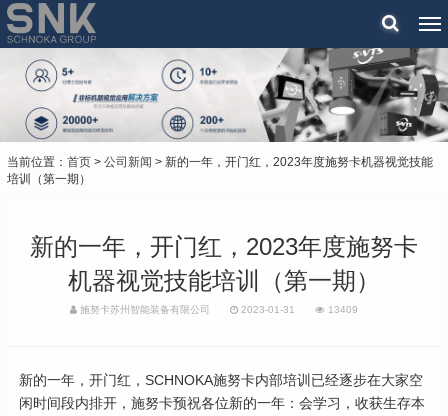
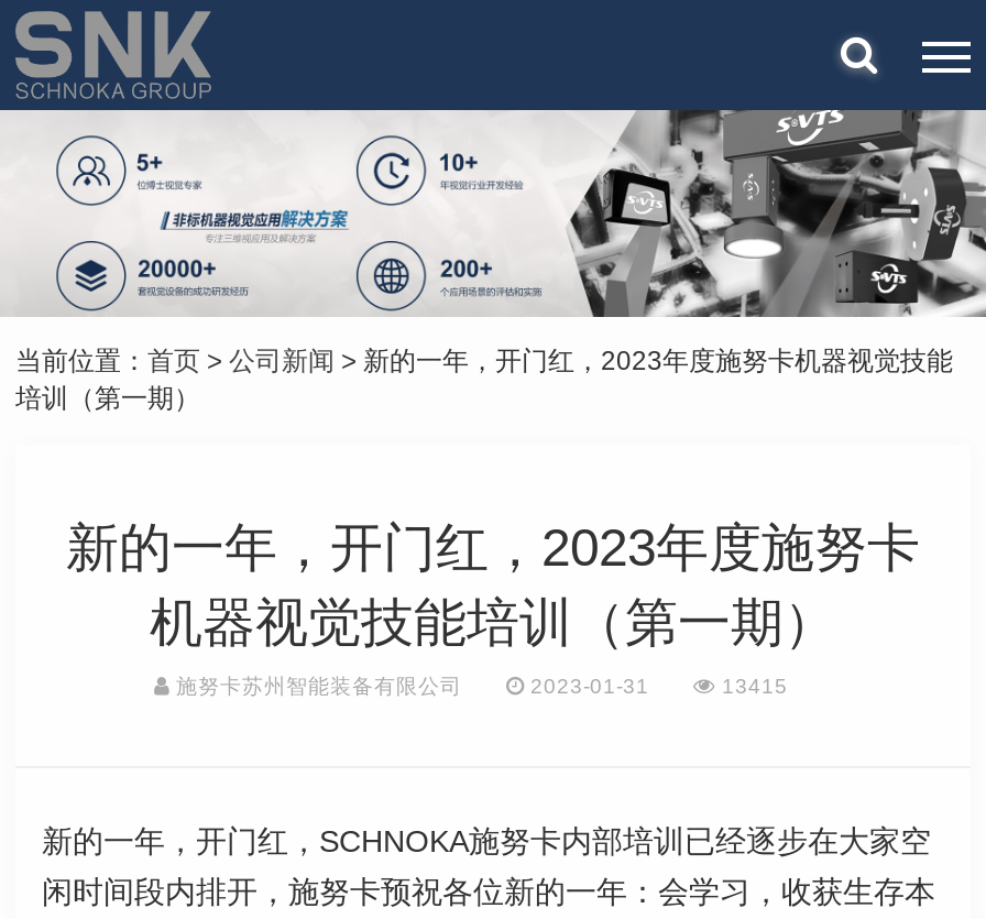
- 13409
+ 13415
